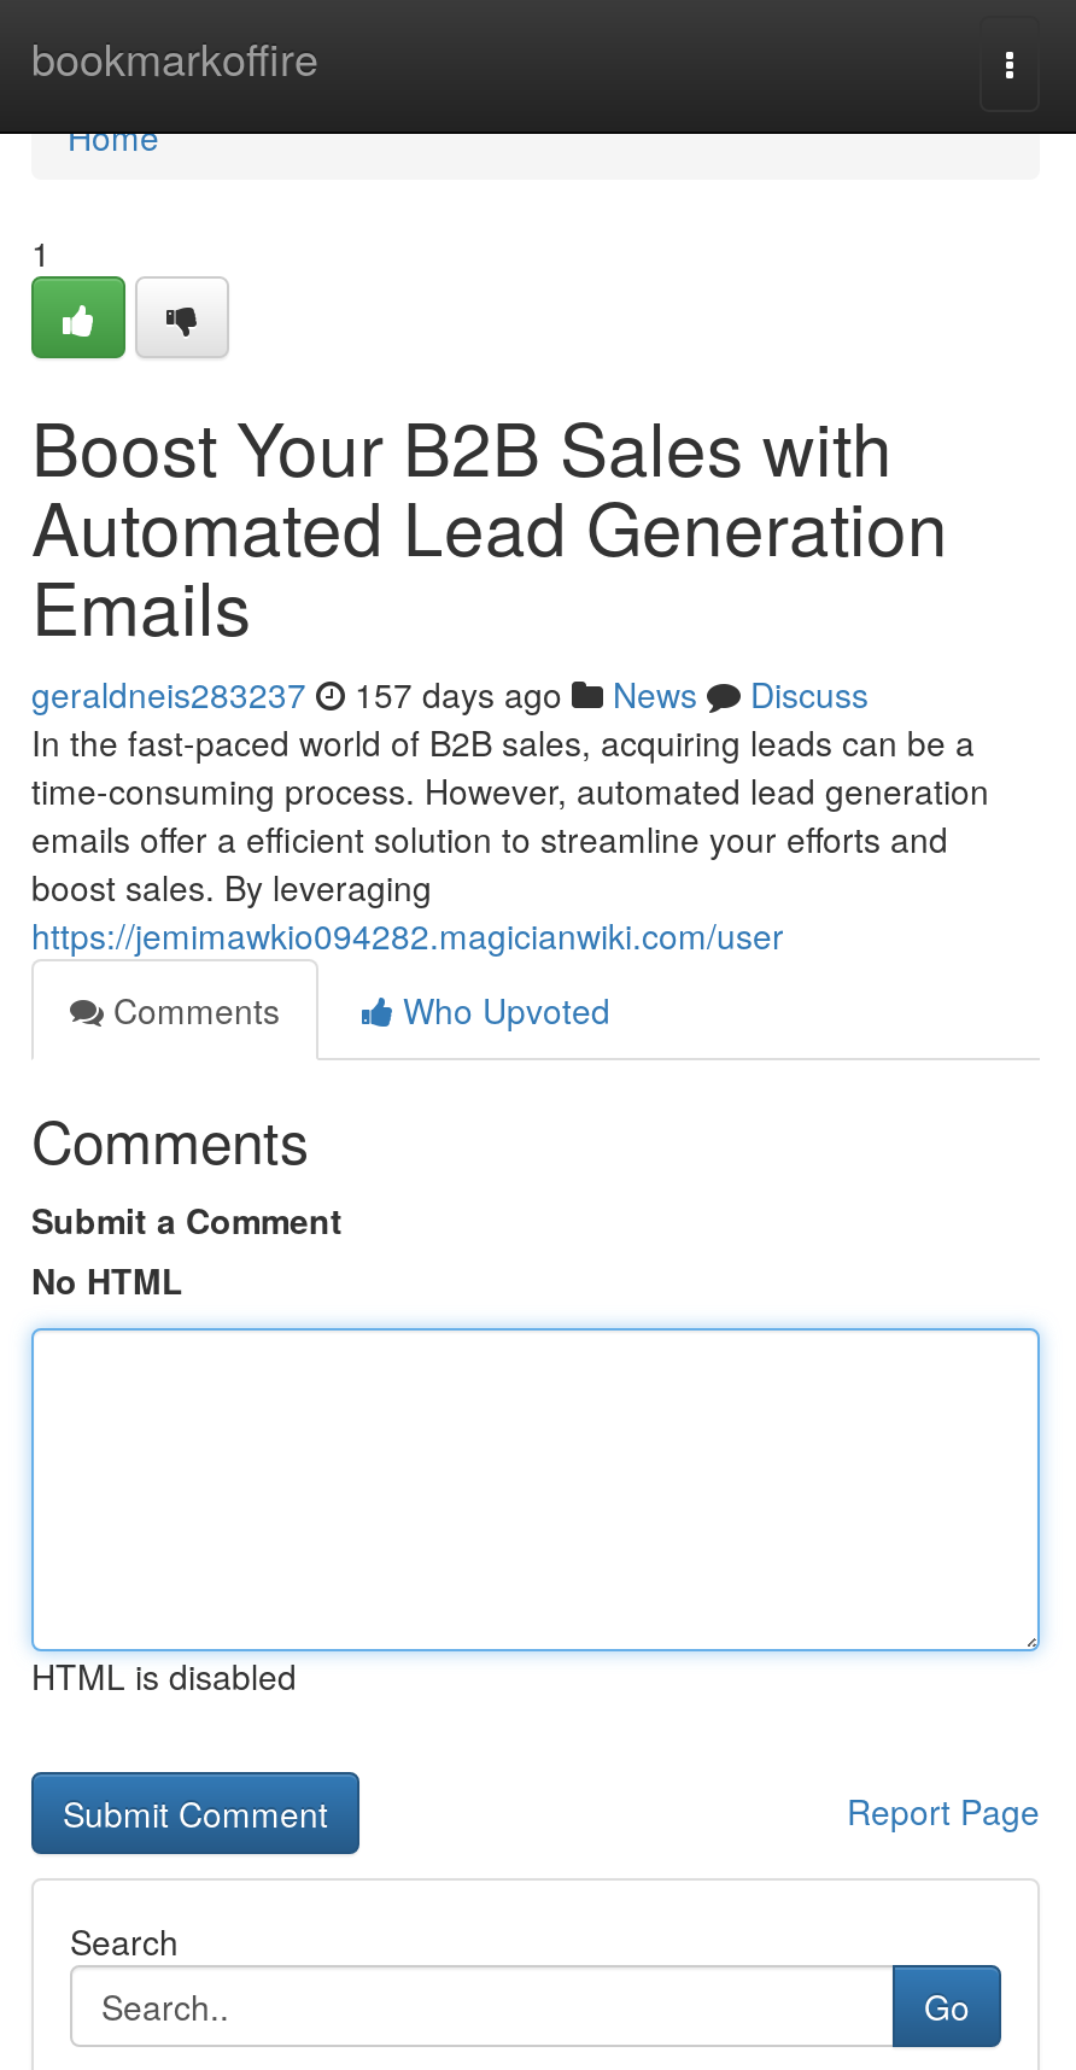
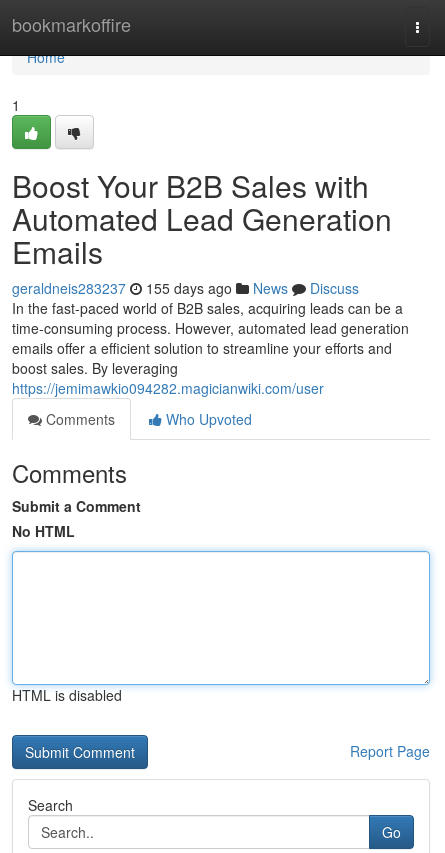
- geraldneis283237 157 days ago News Discuss
+ geraldneis283237 155 days ago News Discuss
